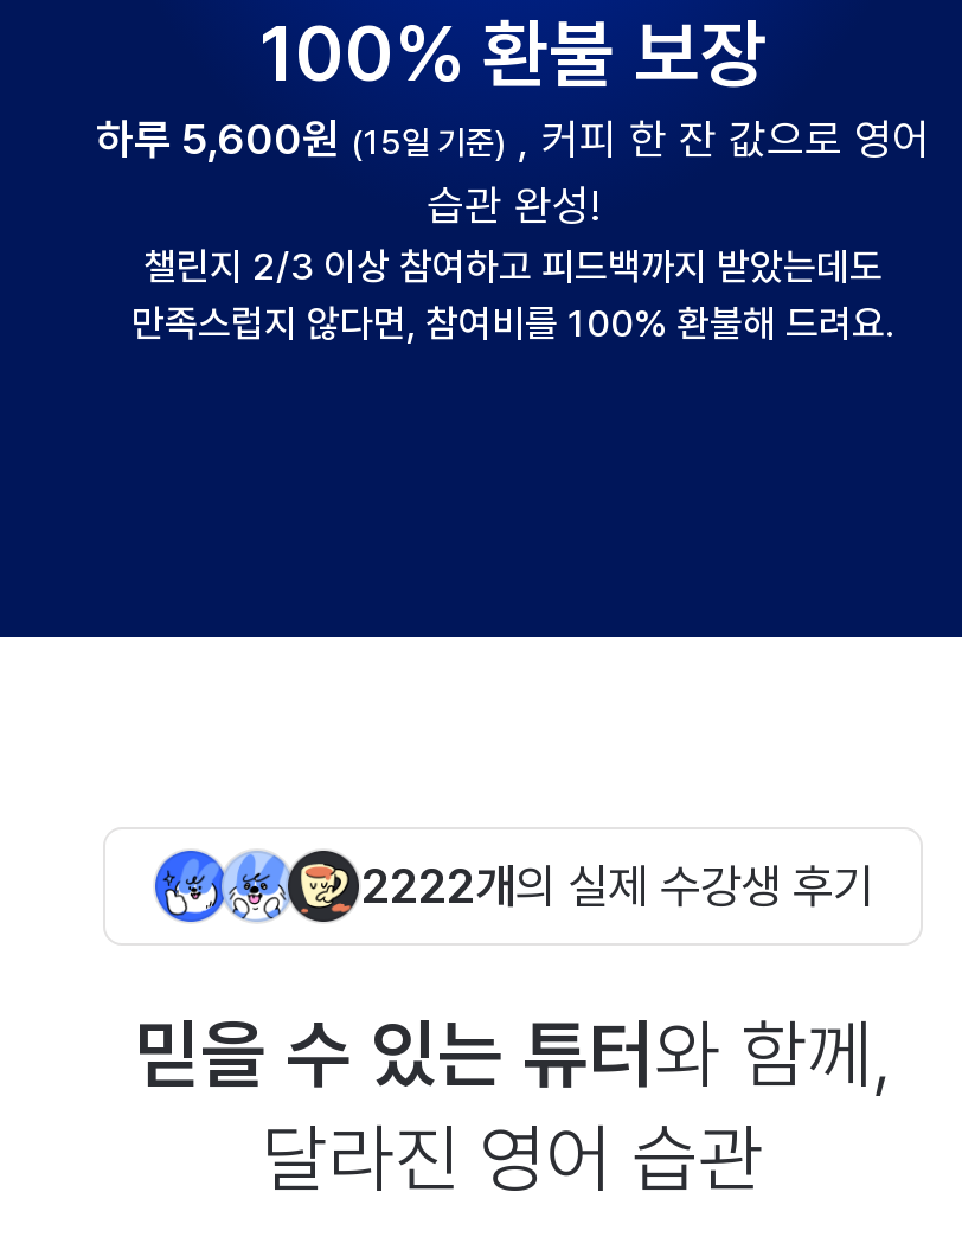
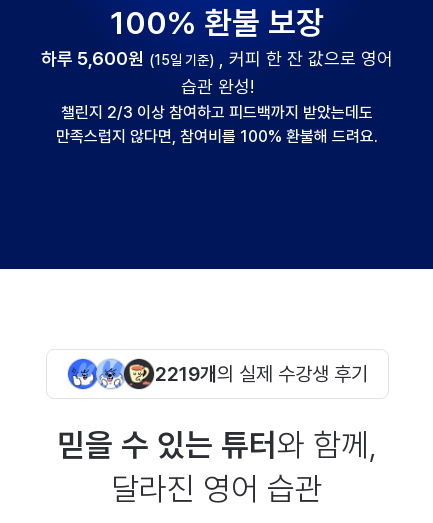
- 2222개의 실제 수강생 후기
+ 2219개의 실제 수강생 후기
